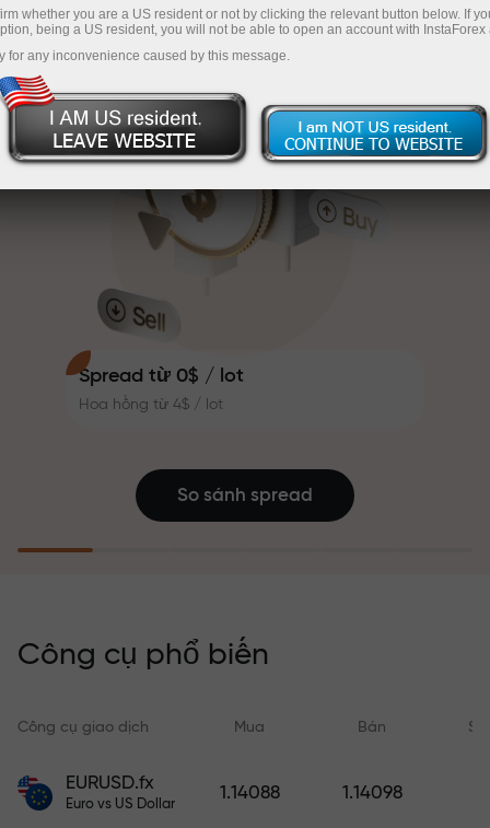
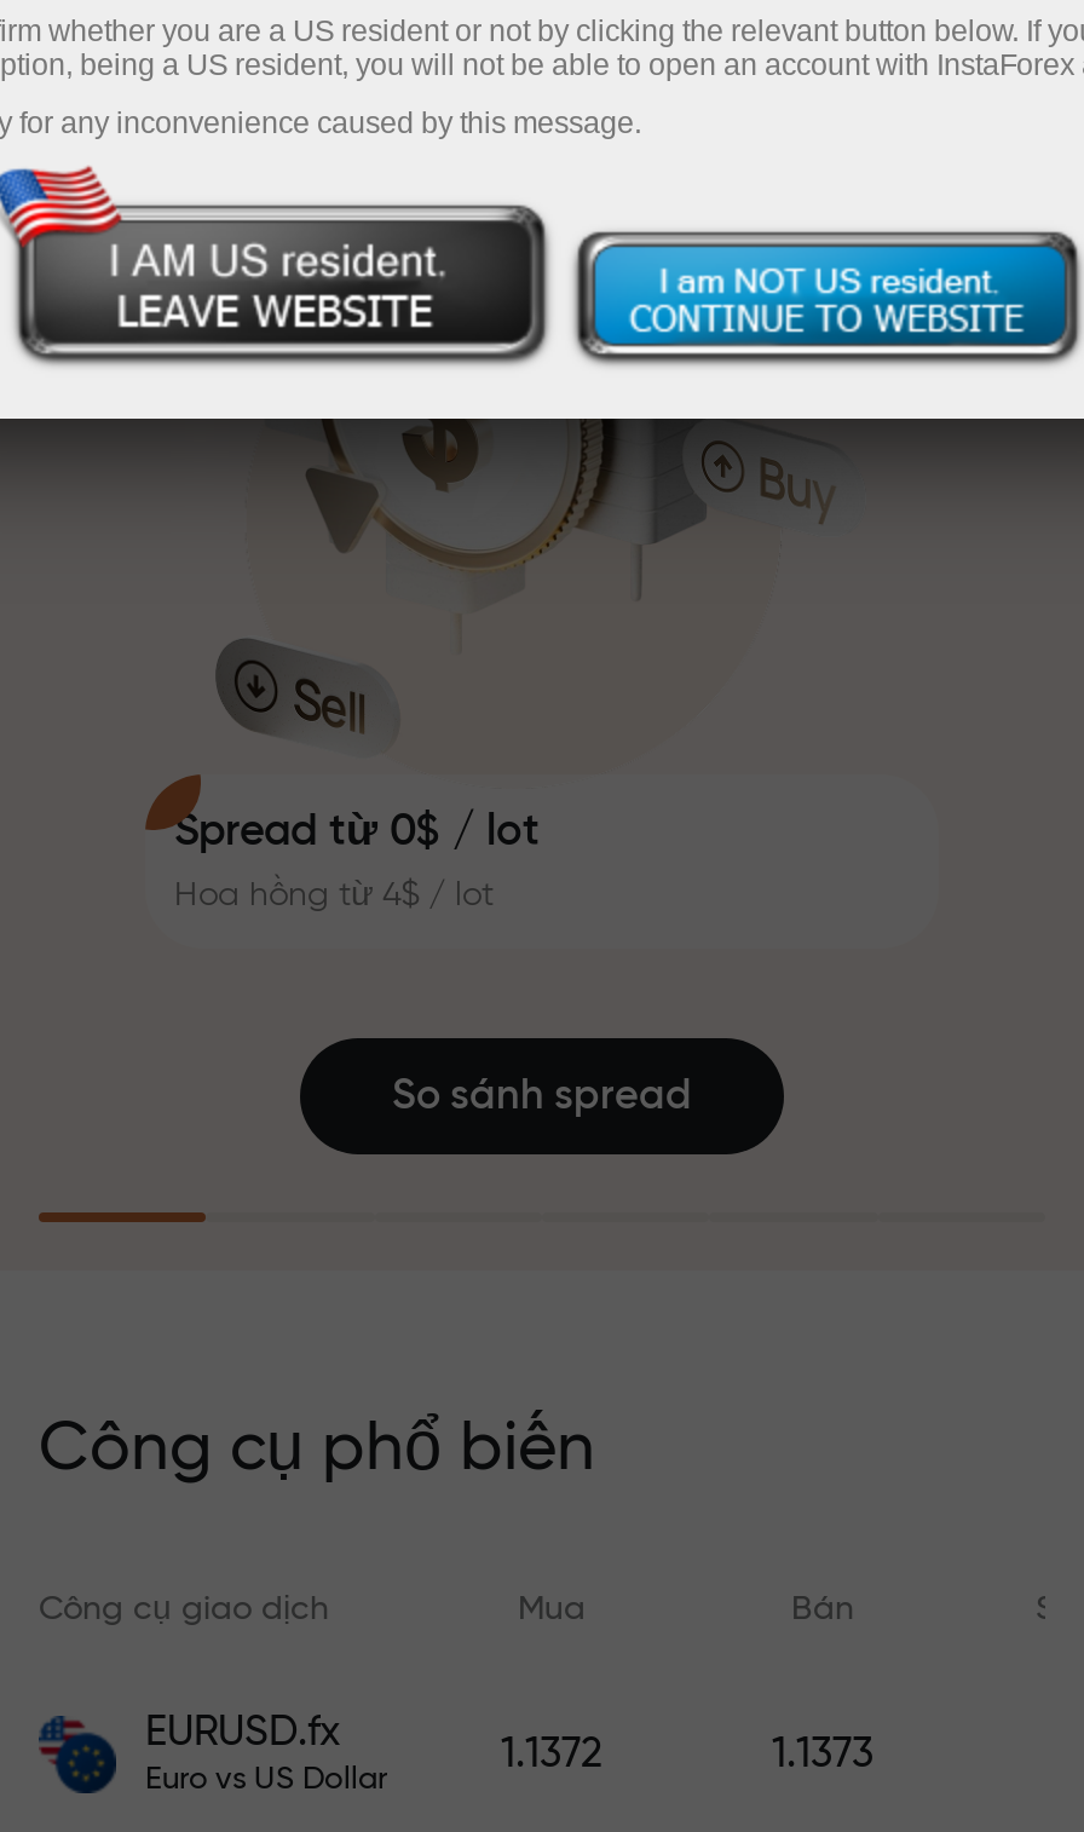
- 1.14088
+ 1.1372

- 1.14098
+ 1.1373
